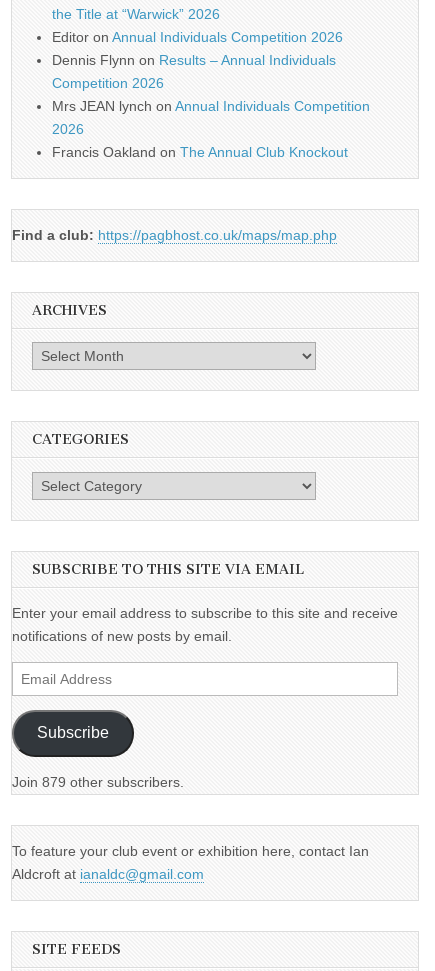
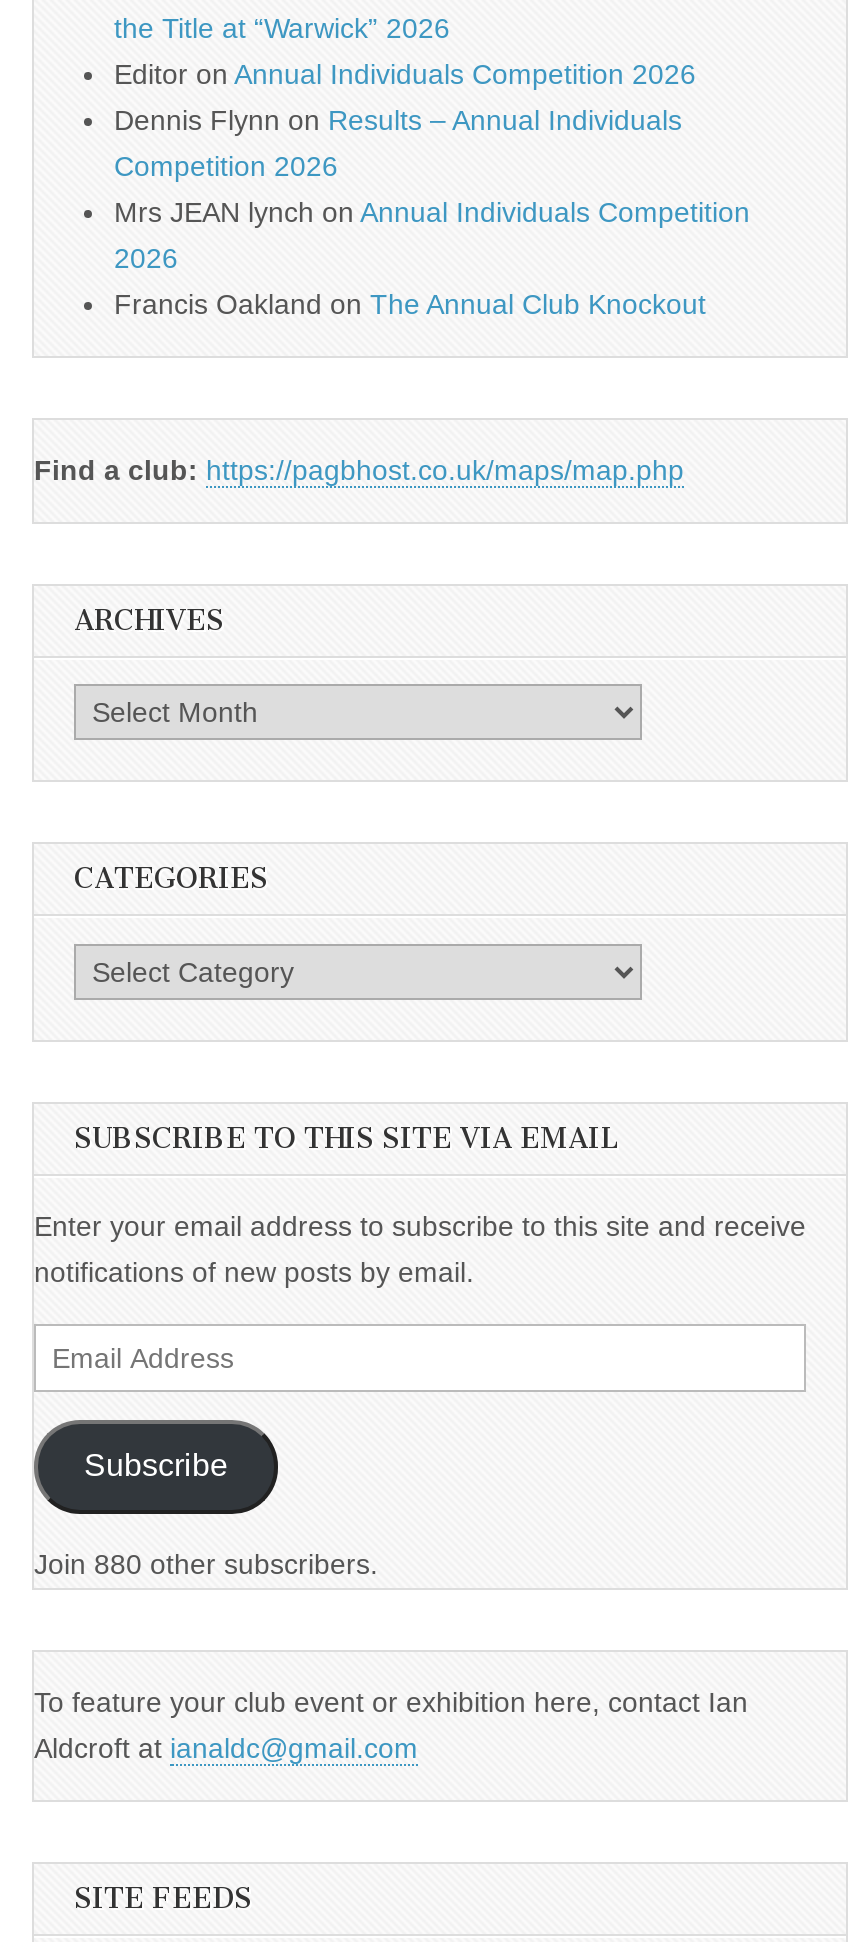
- Join 879 other subscribers.
+ Join 880 other subscribers.
